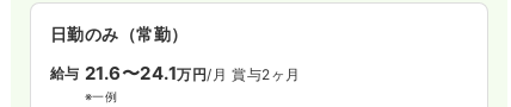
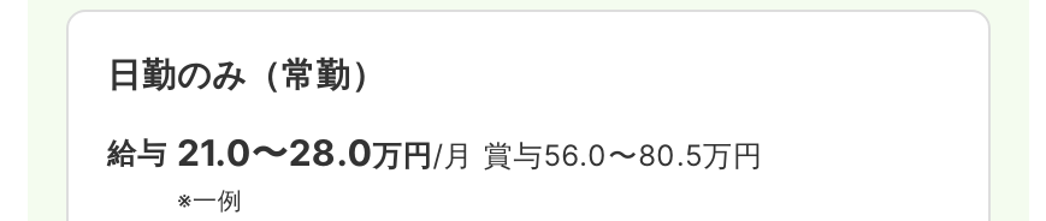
- 給与 21.6〜24.1万円/月 賞与2ヶ月
+ 給与 21.0〜28.0万円/月 賞与56.0〜80.5万円
